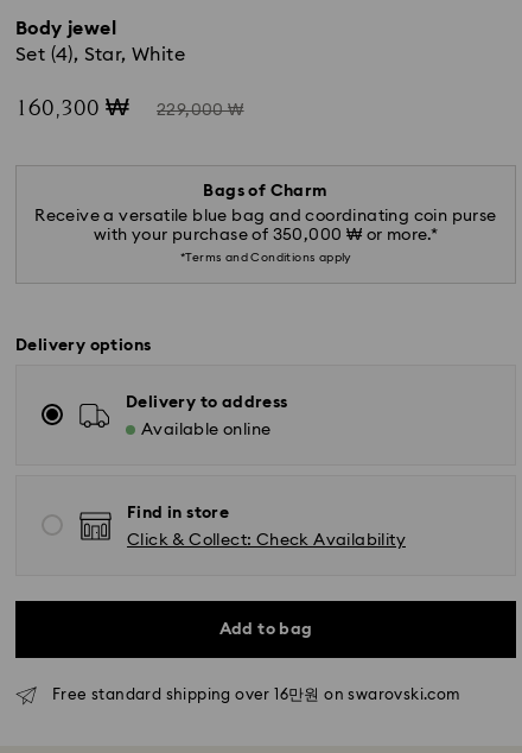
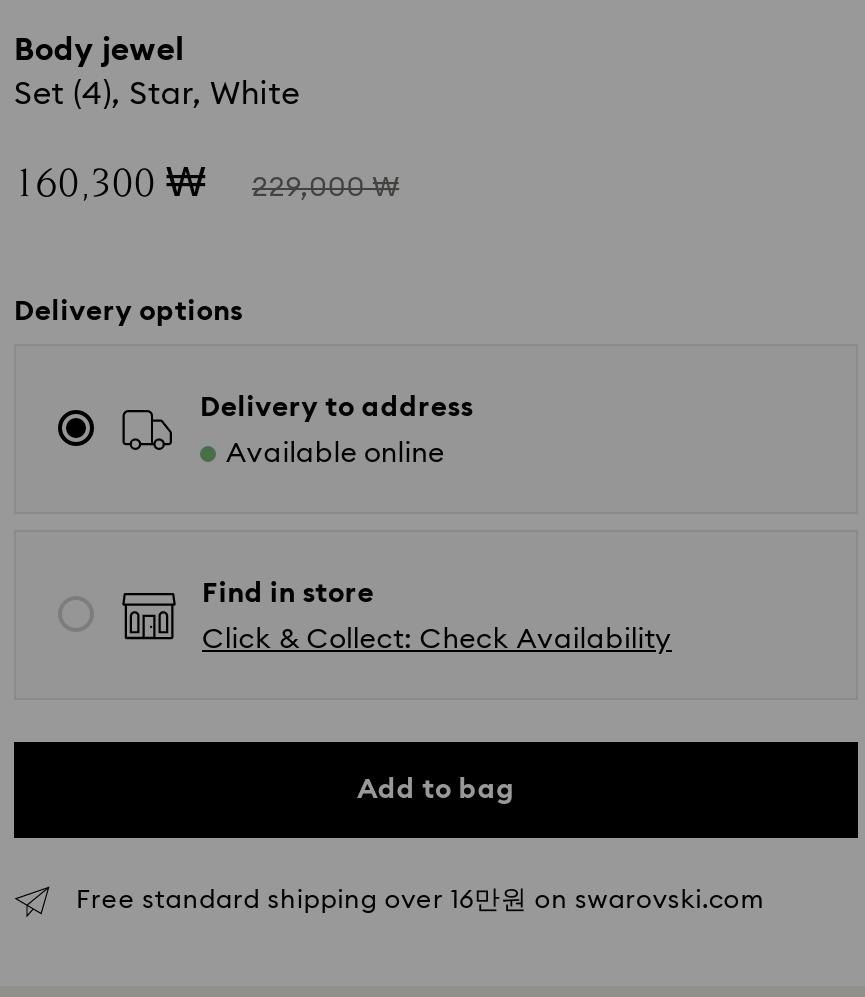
- Bags of Charm
- Receive a versatile blue bag and coordinating coin purse
- with your purchase of 350,000 ₩ or more.*
- *Terms and Conditions apply
